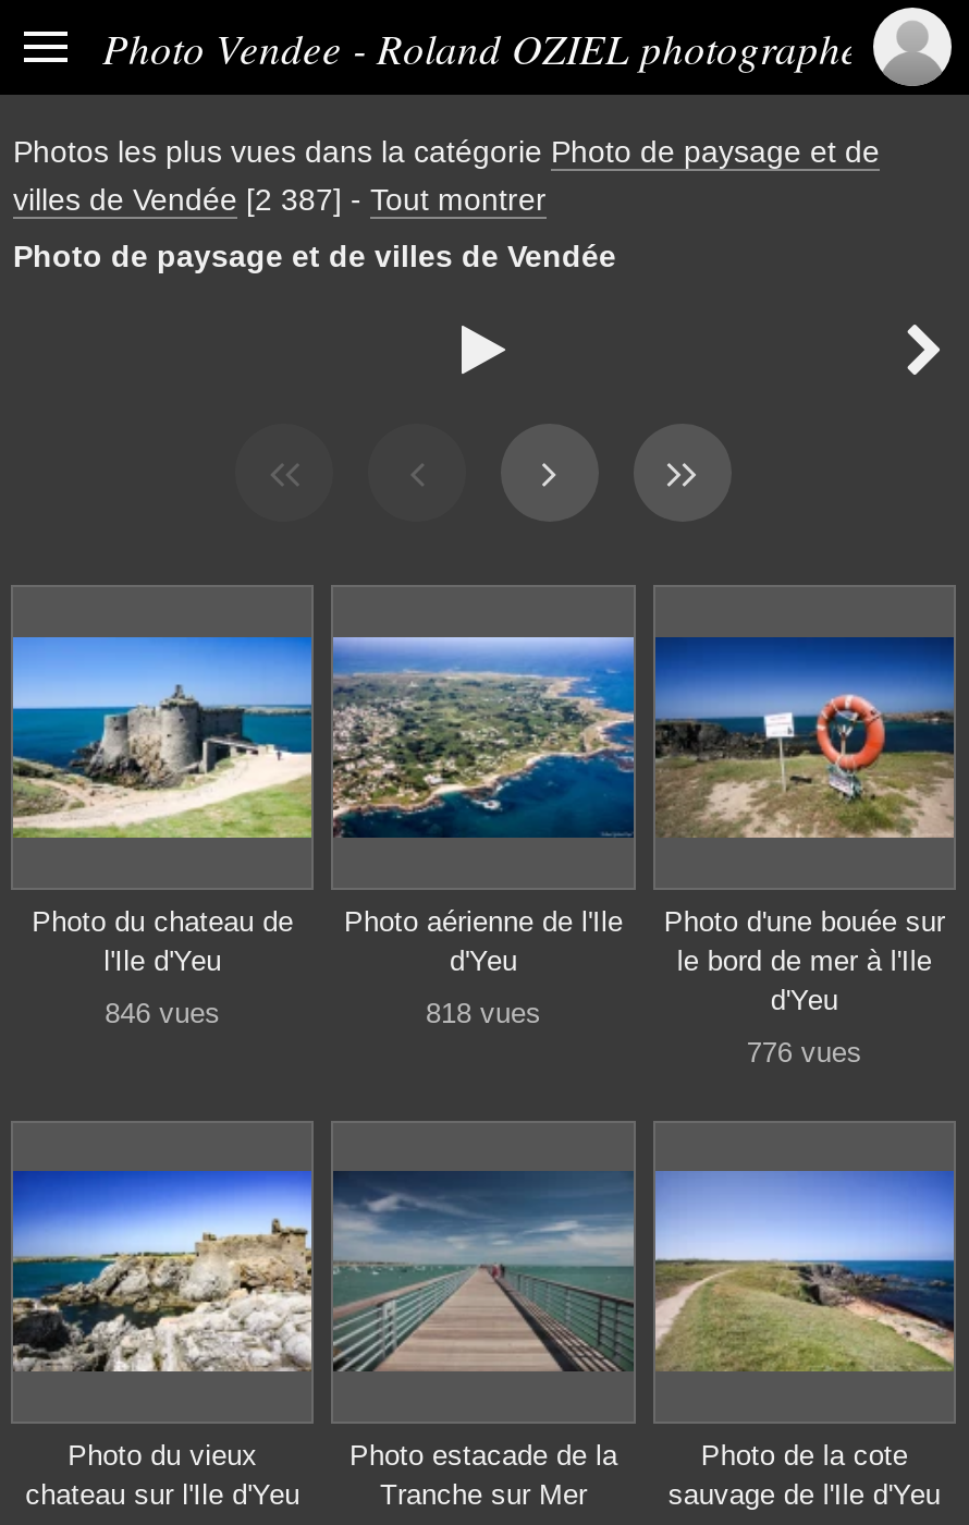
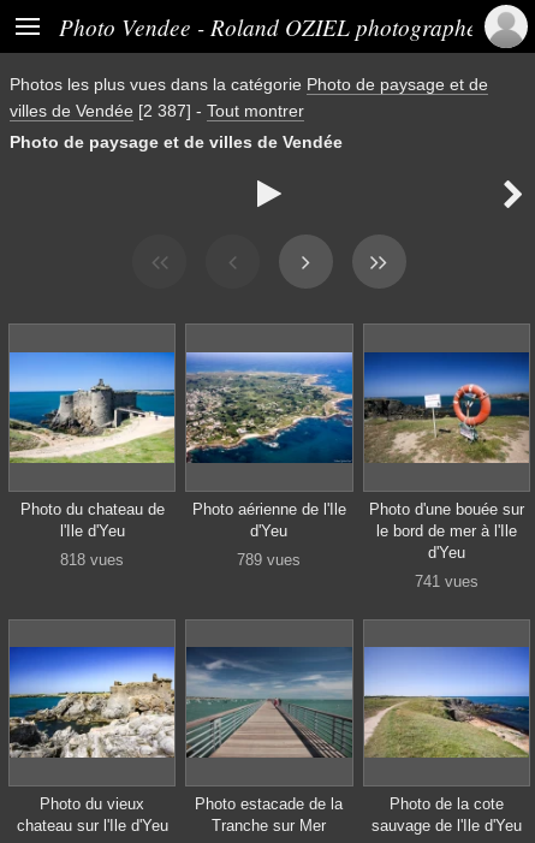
- 846 vues
+ 818 vues

- 818 vues
+ 789 vues

- 776 vues
+ 741 vues
